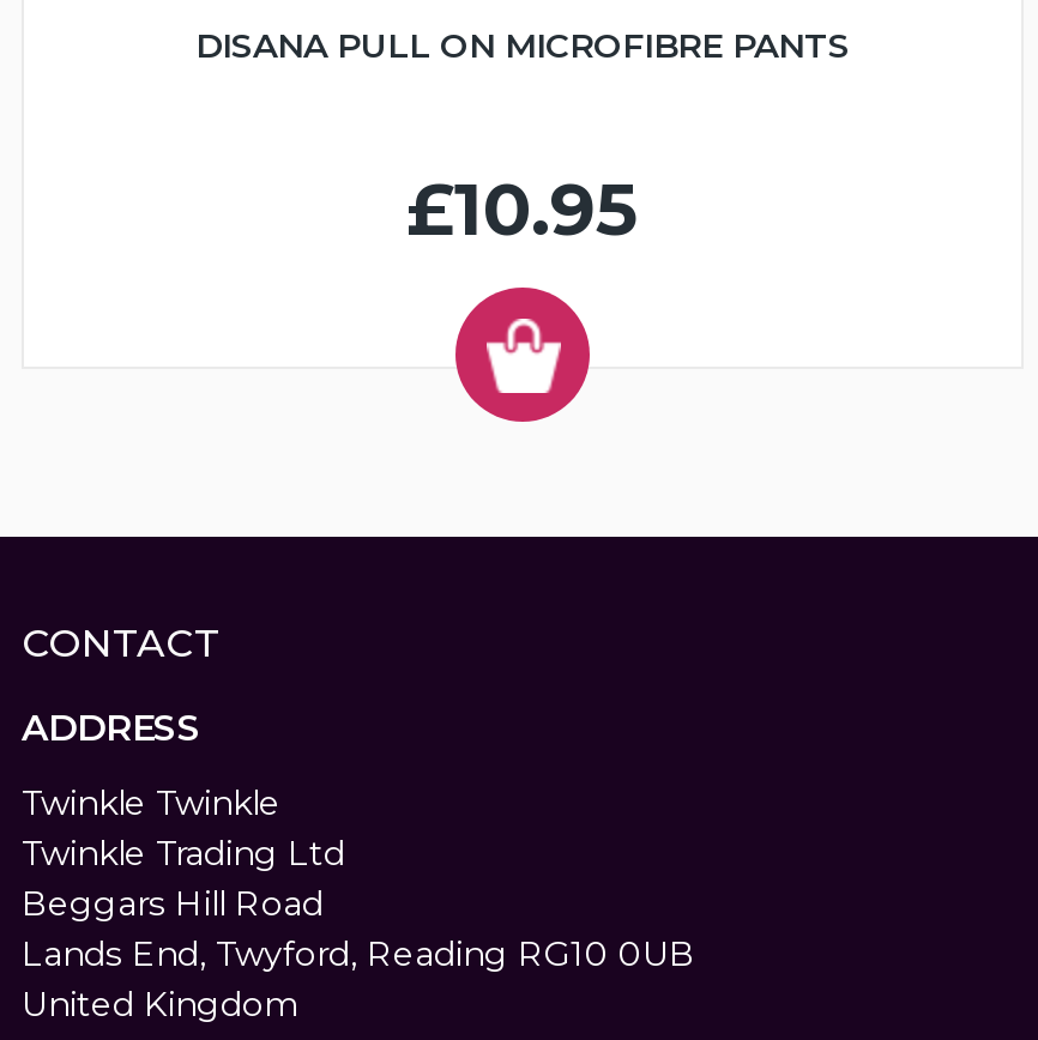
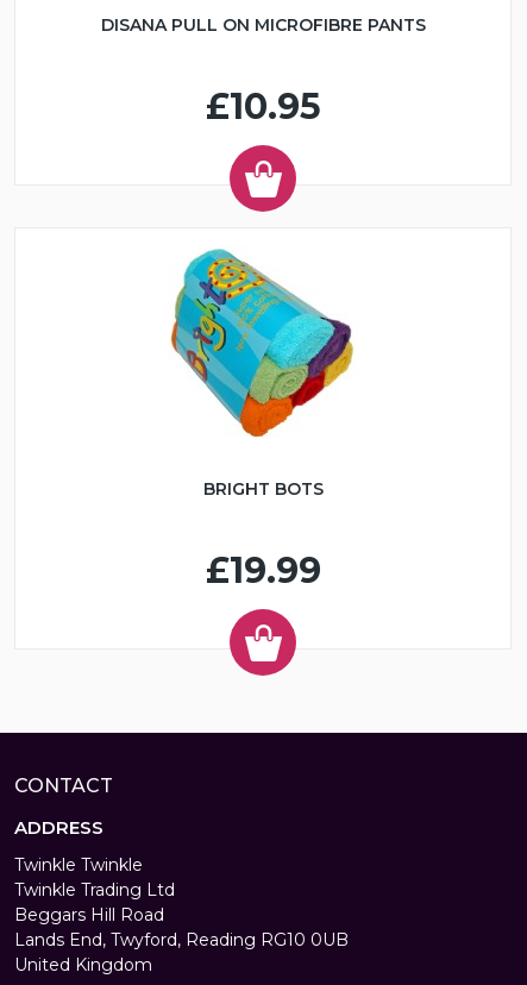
+ [image]
+ BRIGHT BOTS
+ £19.99
